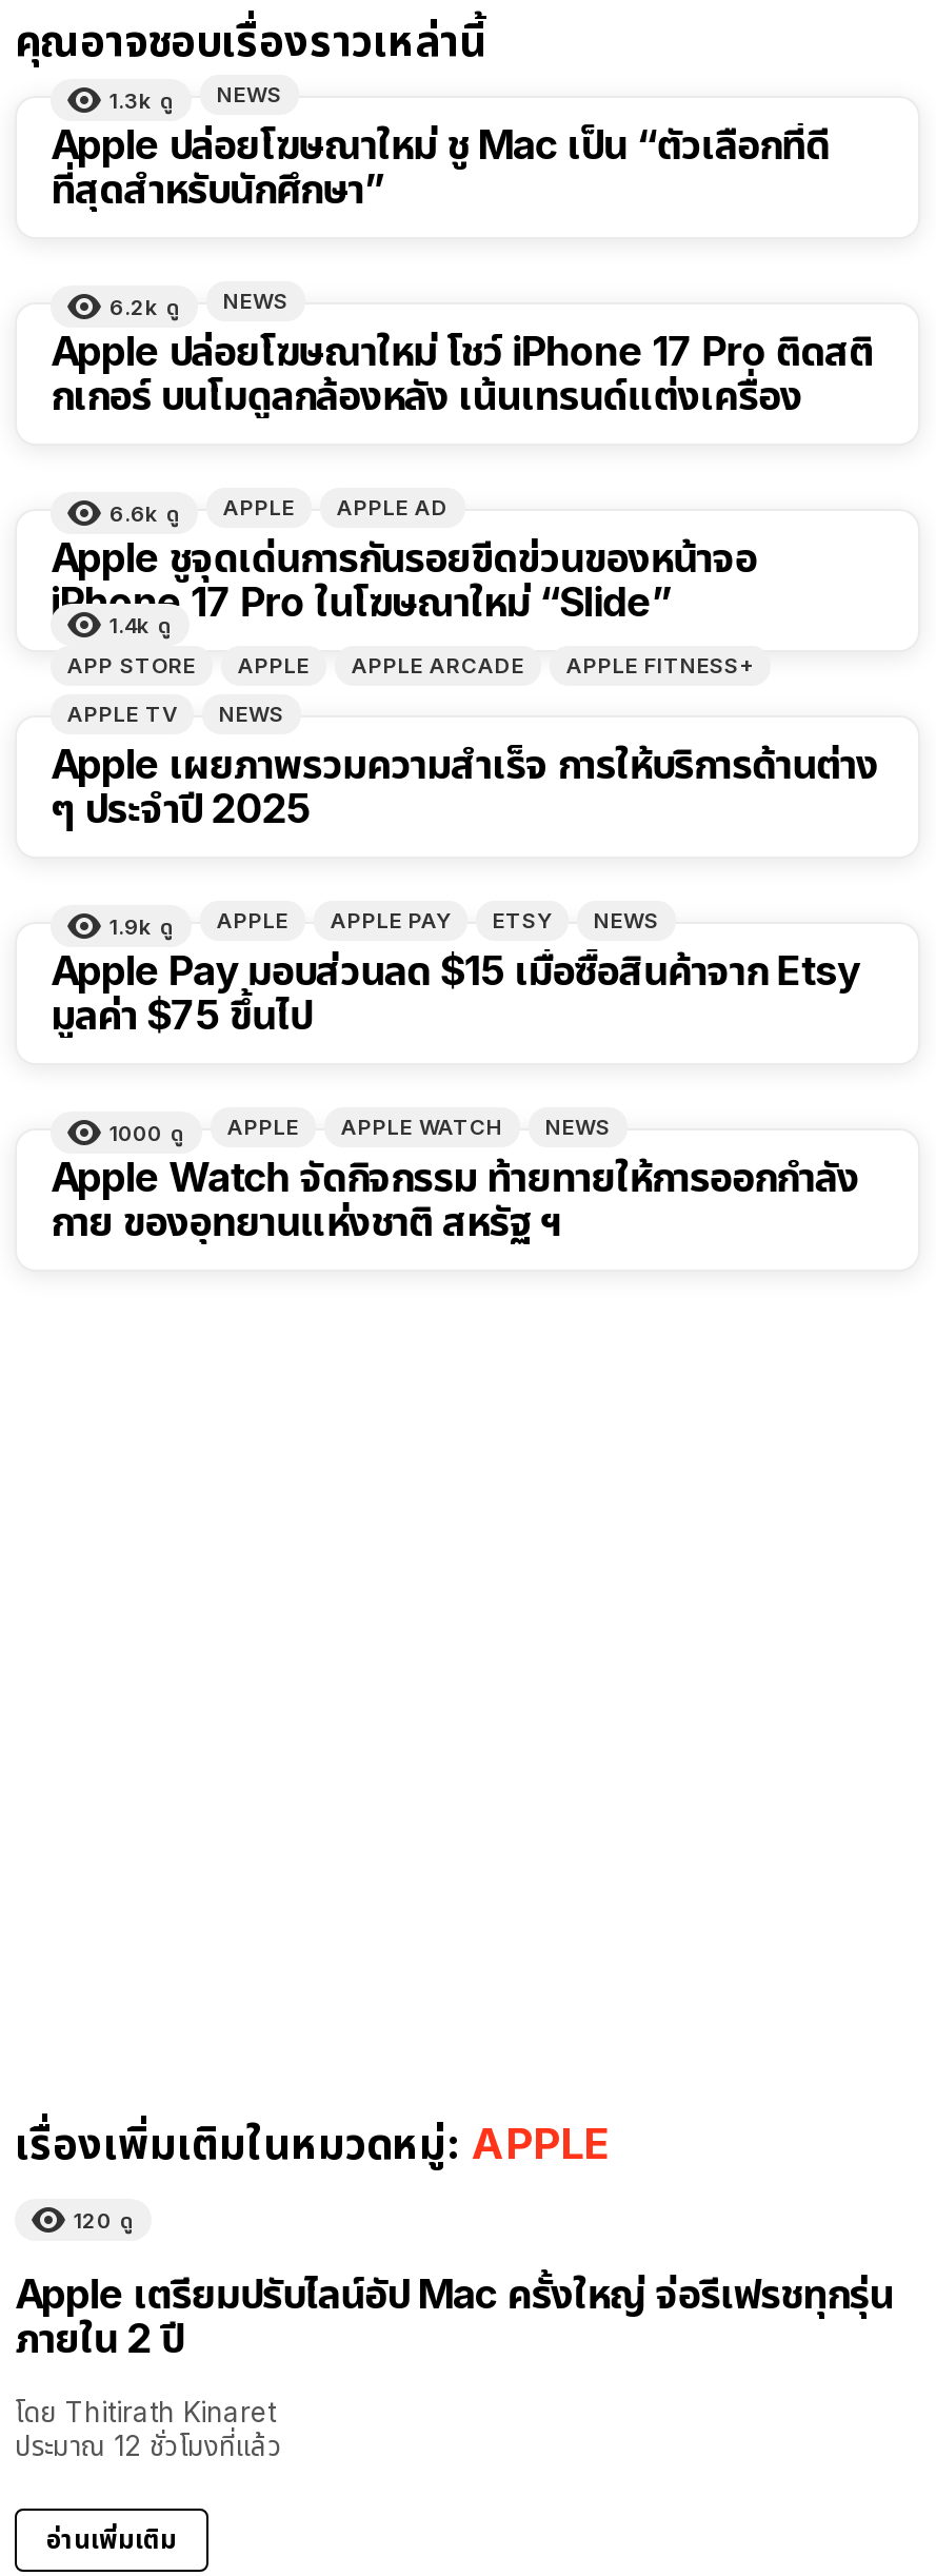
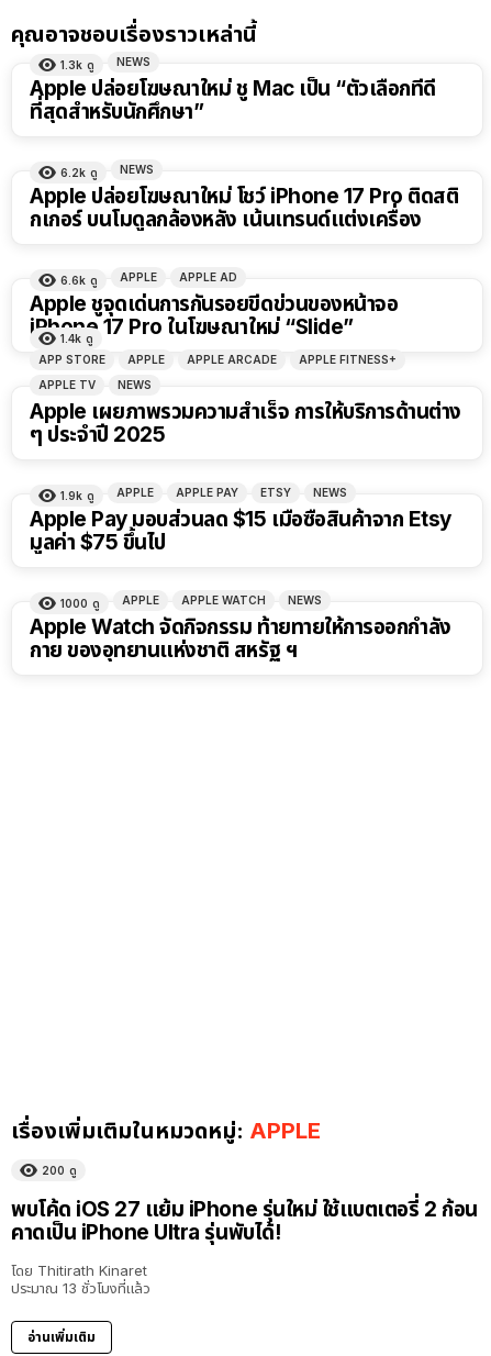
- 120 ดู
+ 200 ดู

- Apple เตรียมปรับไลน์อัป Mac ครั้งใหญ่ จ่อรีเฟรชทุกรุ่น
- ภายใน 2 ปี
+ พบโค้ด iOS 27 แย้ม iPhone รุ่นใหม่ ใช้แบตเตอรี่ 2 ก้อน
+ คาดเป็น iPhone Ultra รุ่นพับได้!

- ประมาณ 12 ชั่วโมงที่แล้ว
+ ประมาณ 13 ชั่วโมงที่แล้ว
